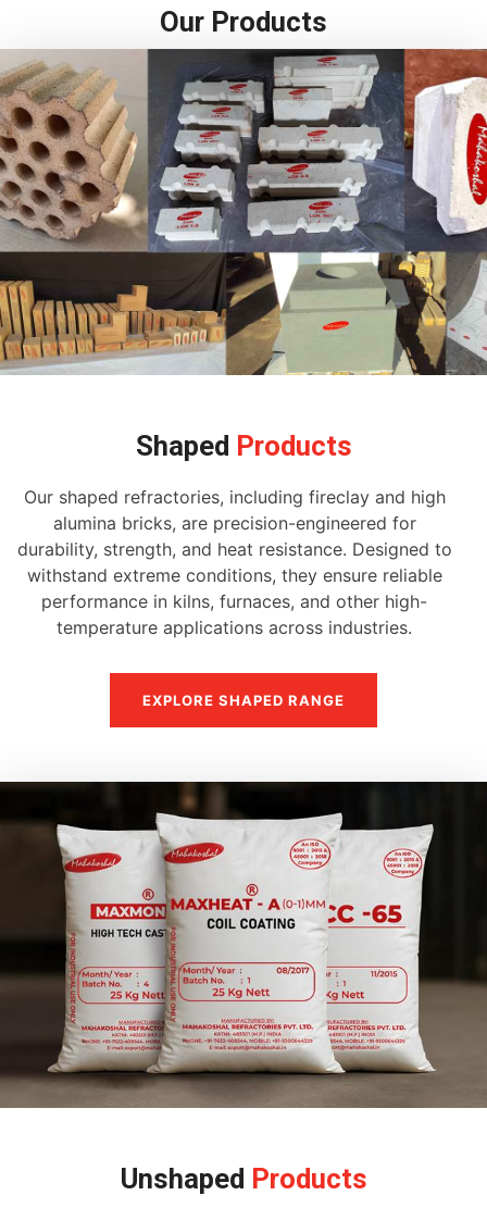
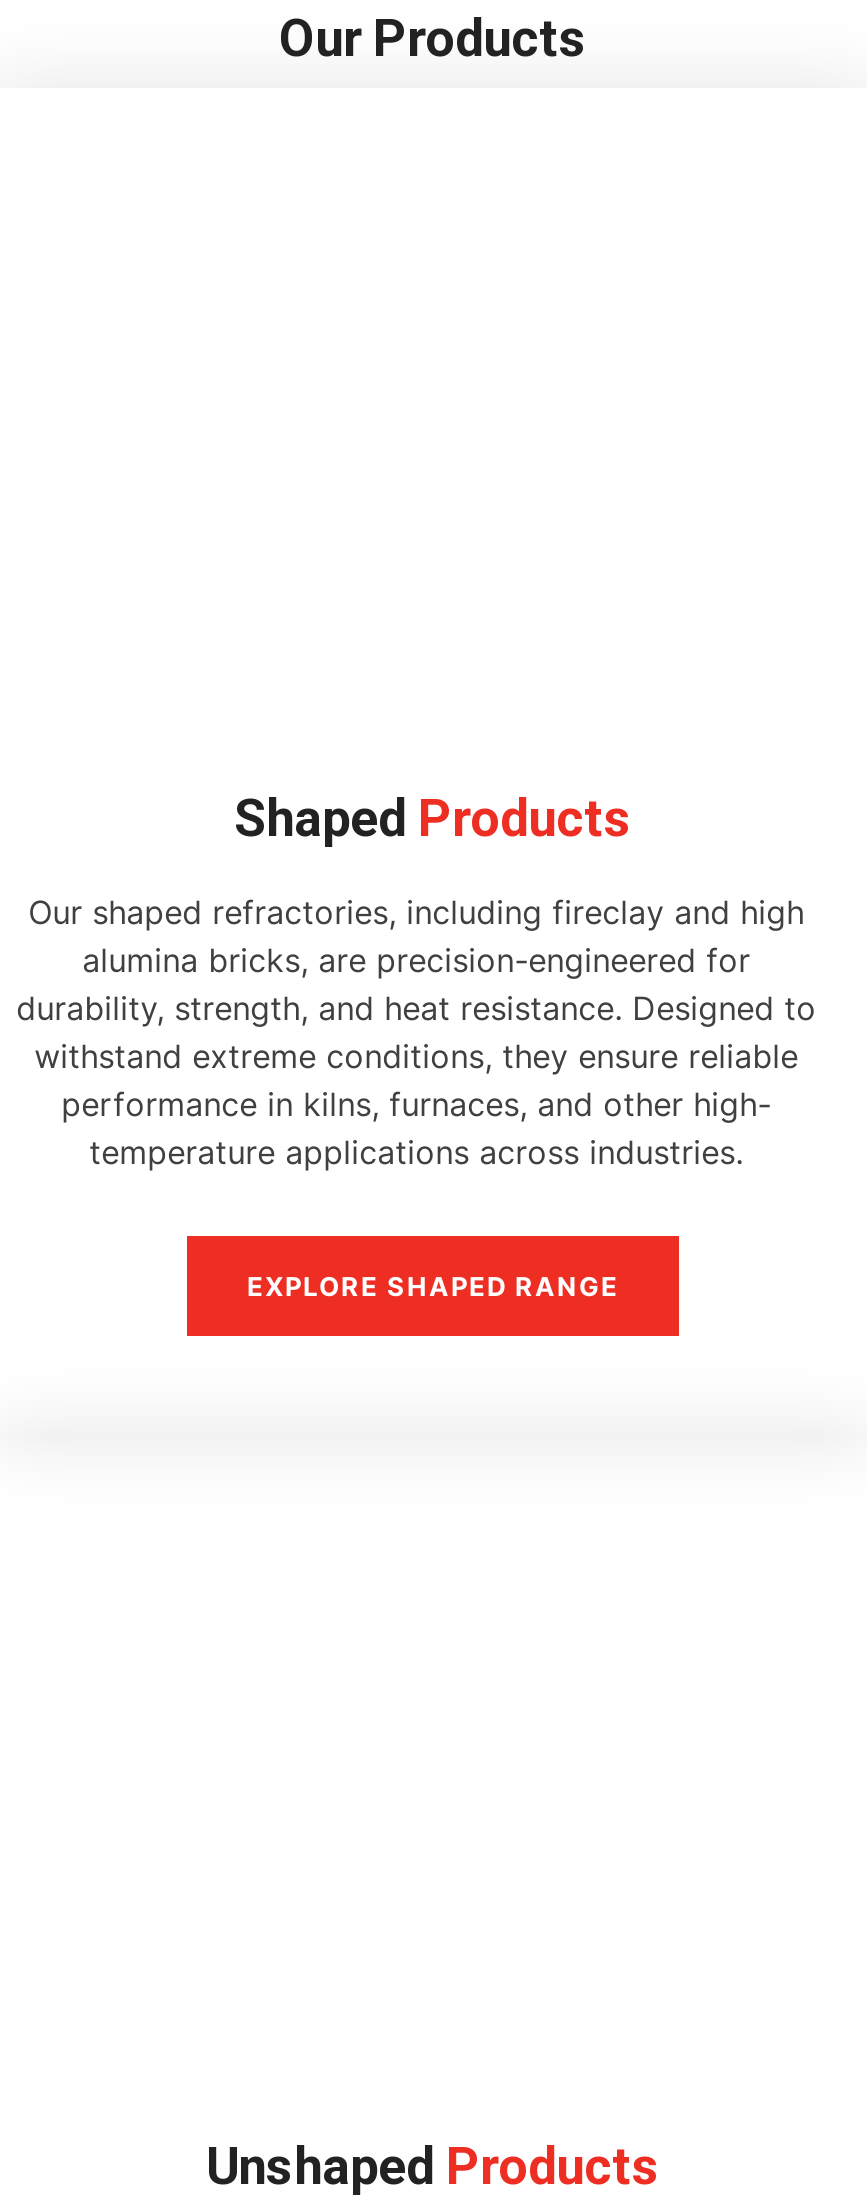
- [image]

- [image]
